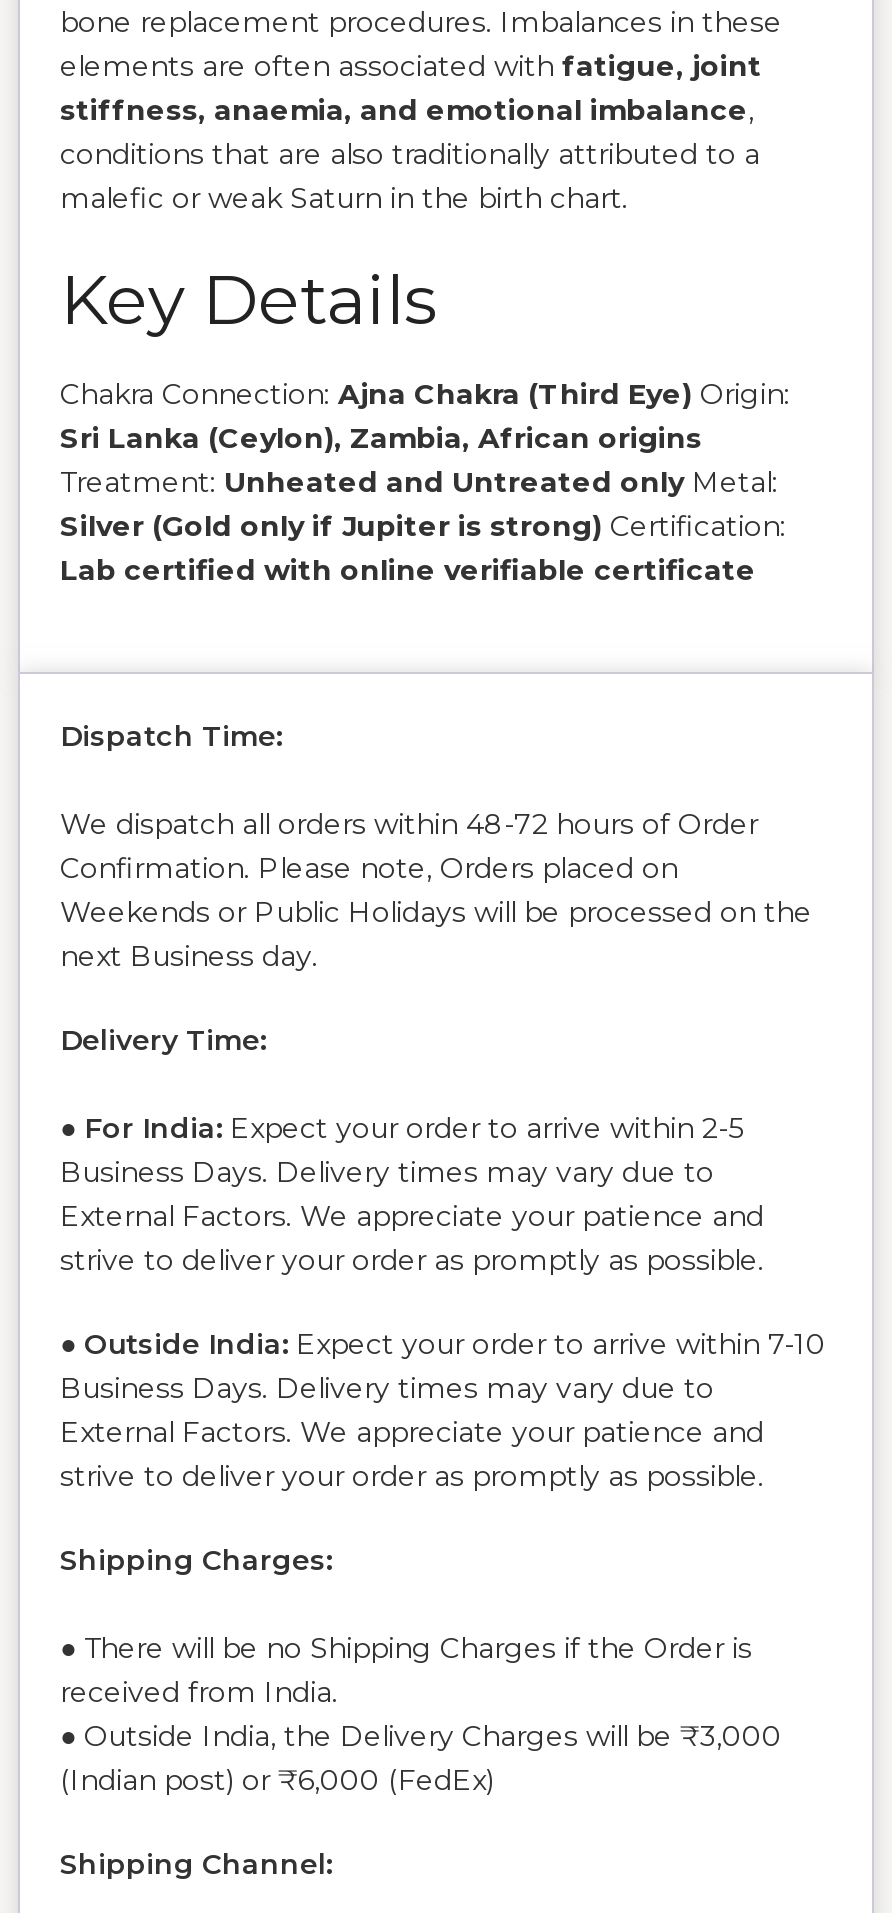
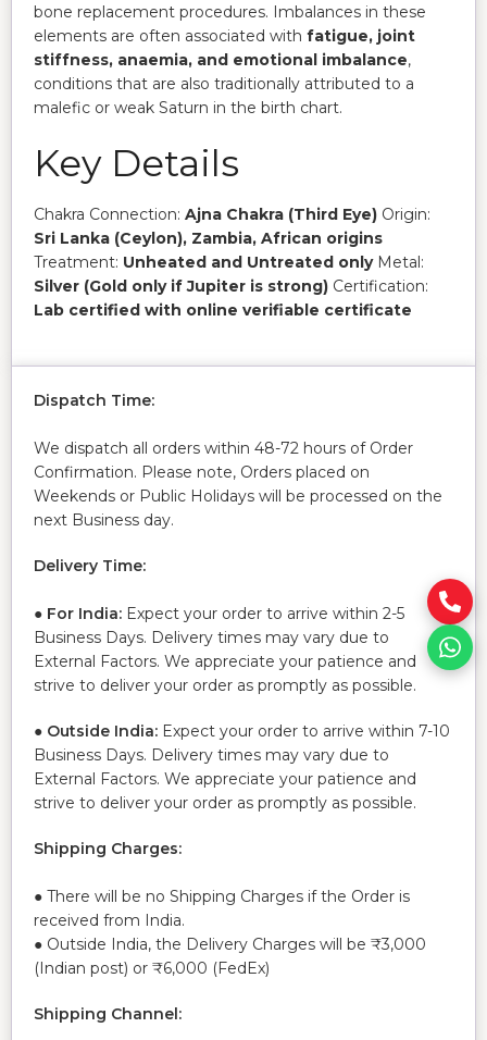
+ [image]
